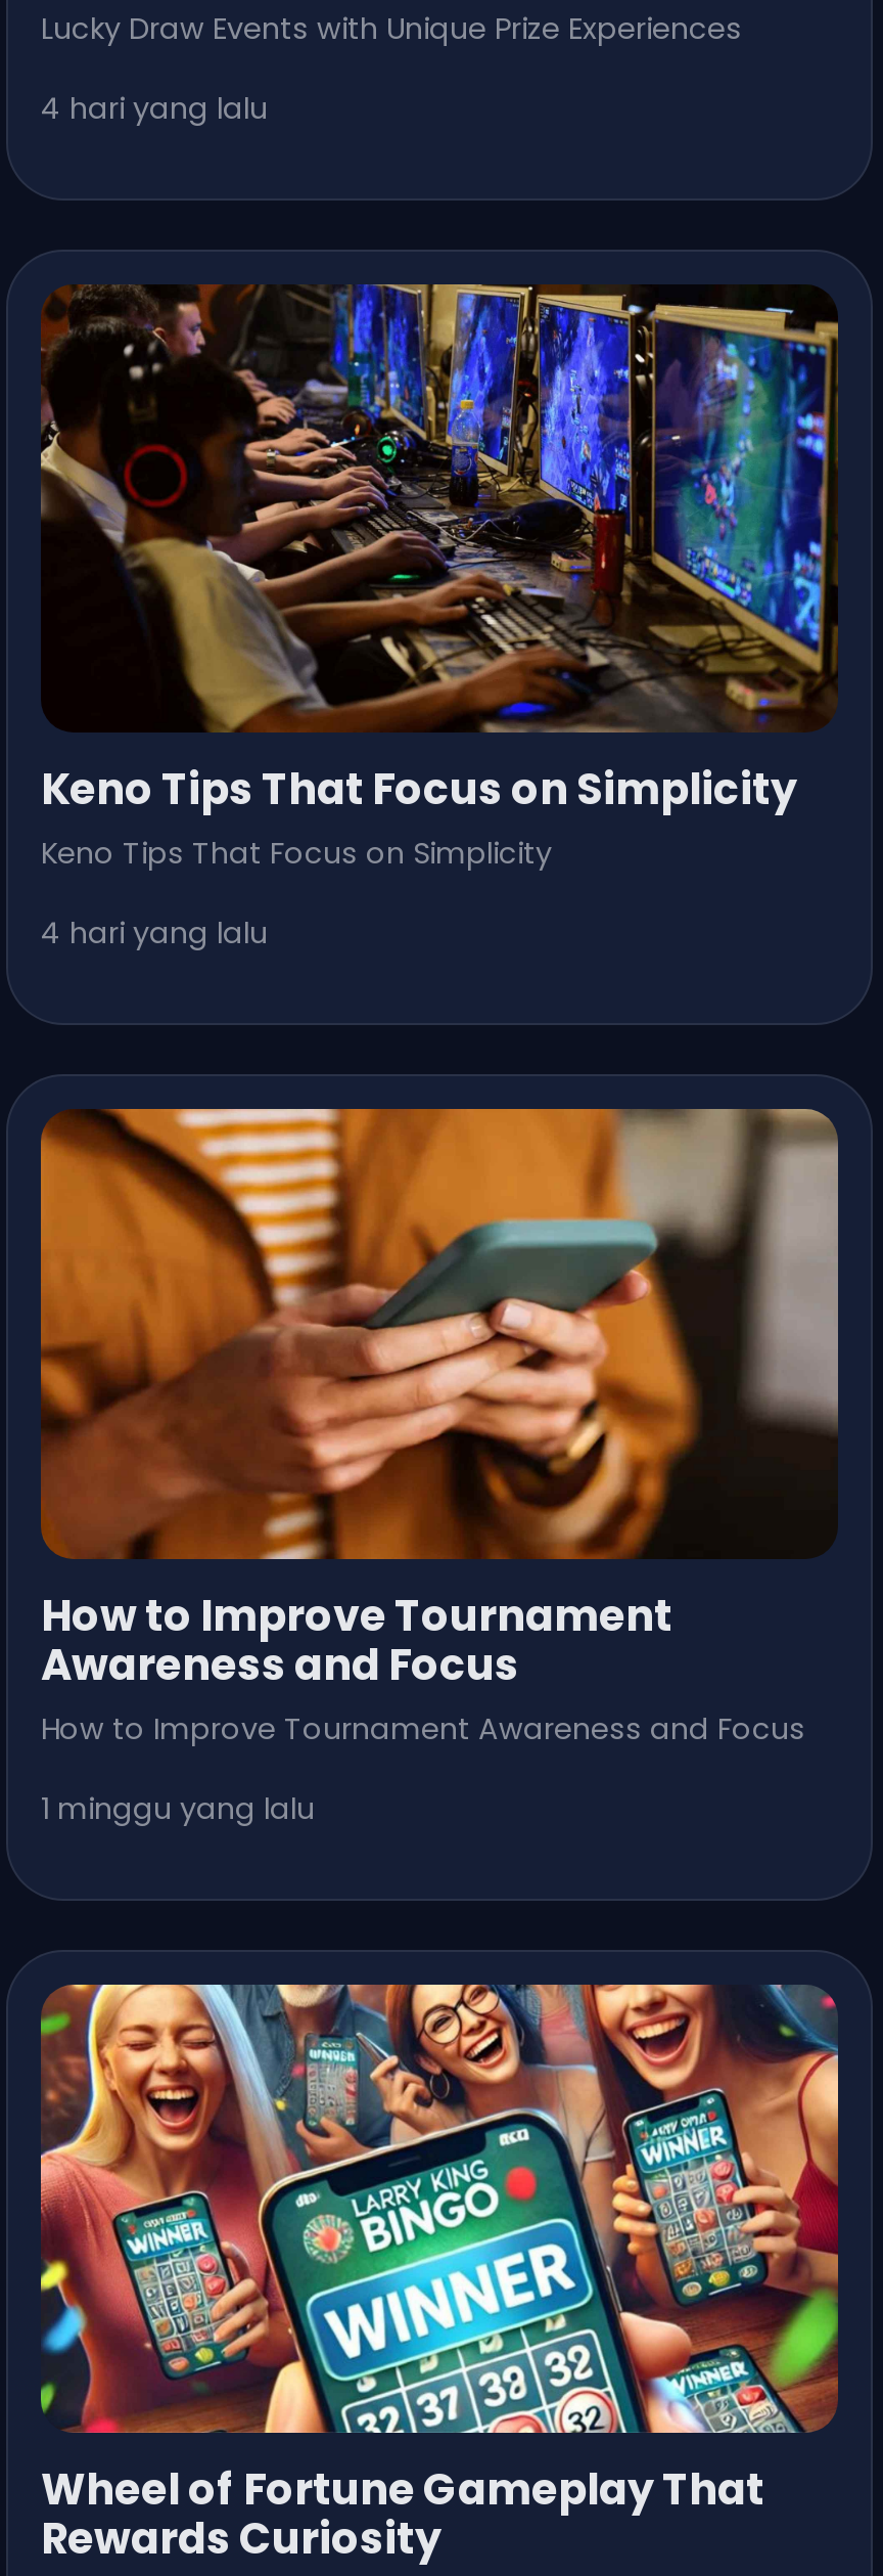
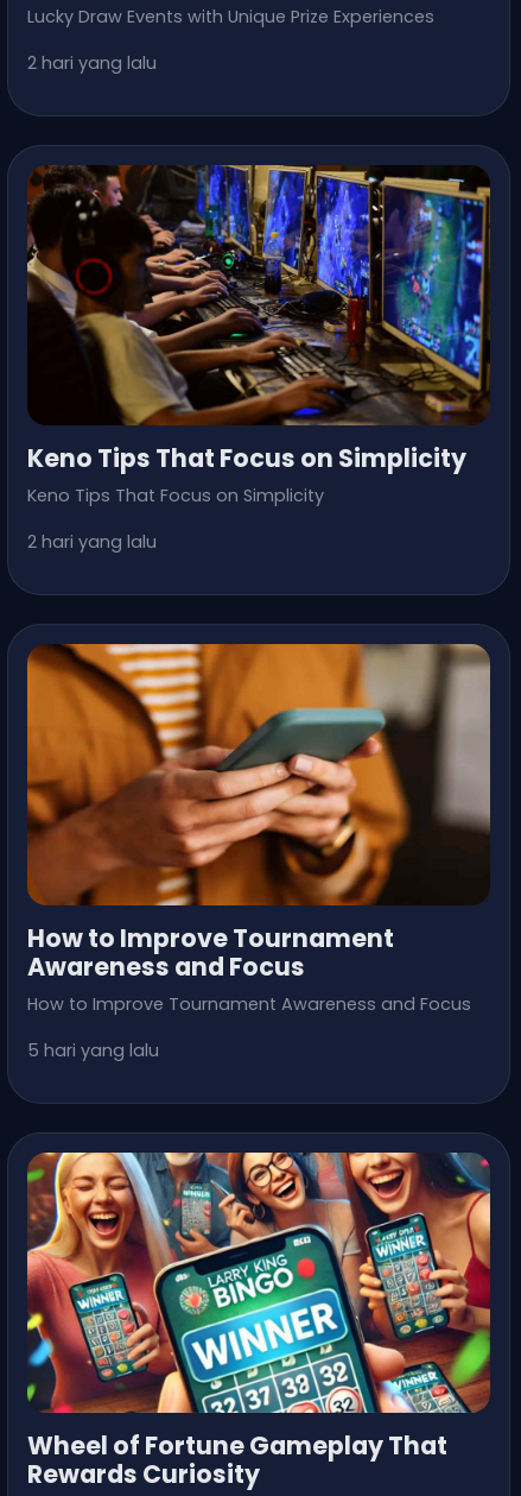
- 4 hari yang lalu
+ 2 hari yang lalu

- 4 hari yang lalu
+ 2 hari yang lalu

- 1 minggu yang lalu
+ 5 hari yang lalu
